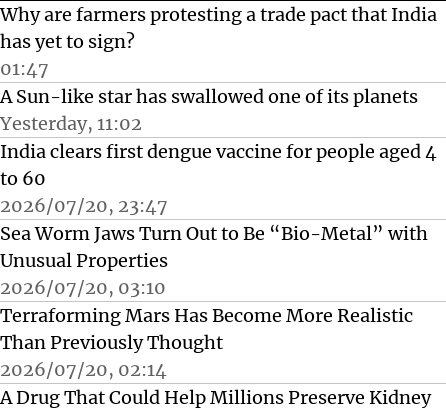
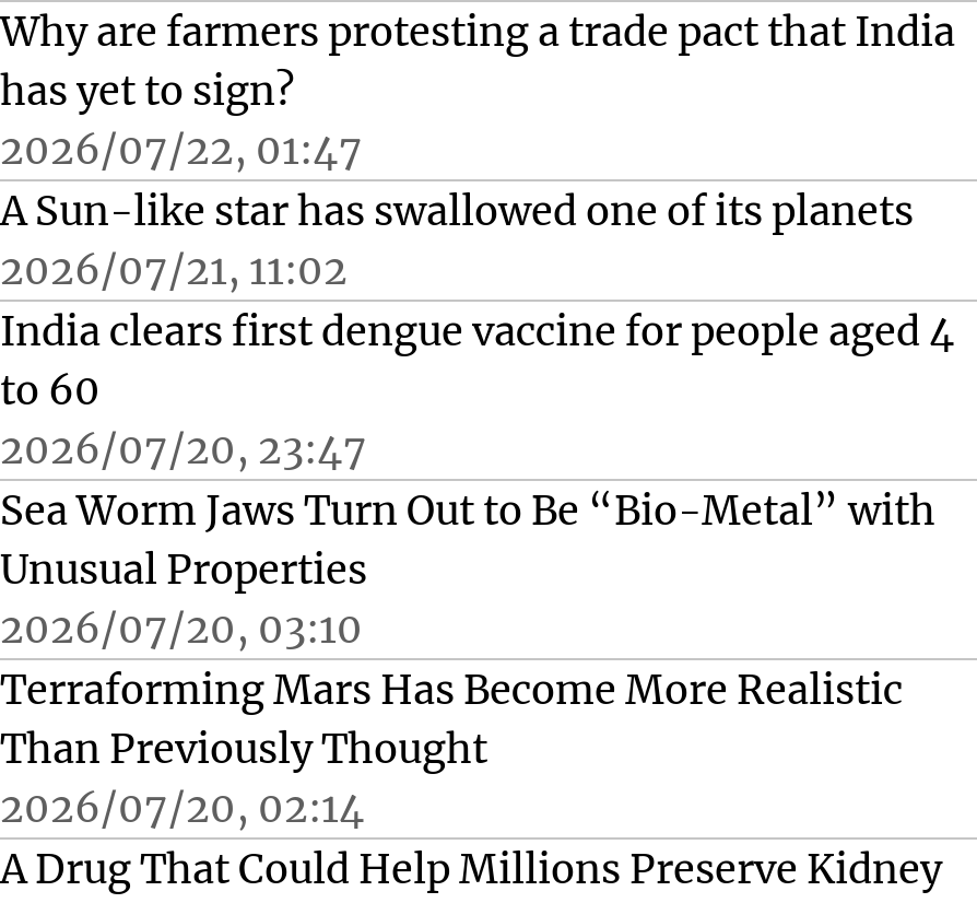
- 01:47
+ 2026/07/22, 01:47

- Yesterday, 11:02
+ 2026/07/21, 11:02
